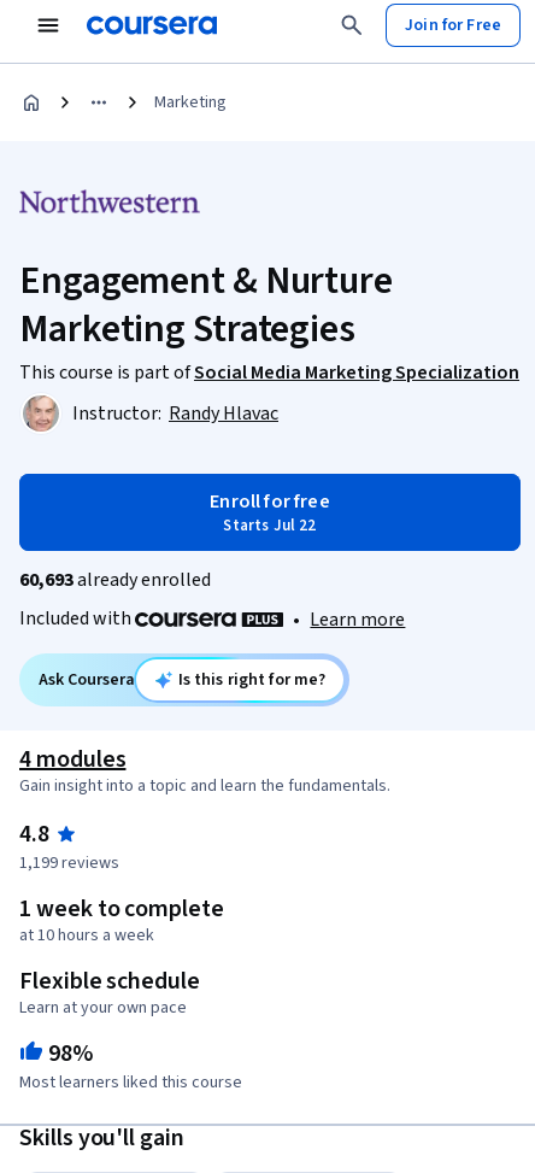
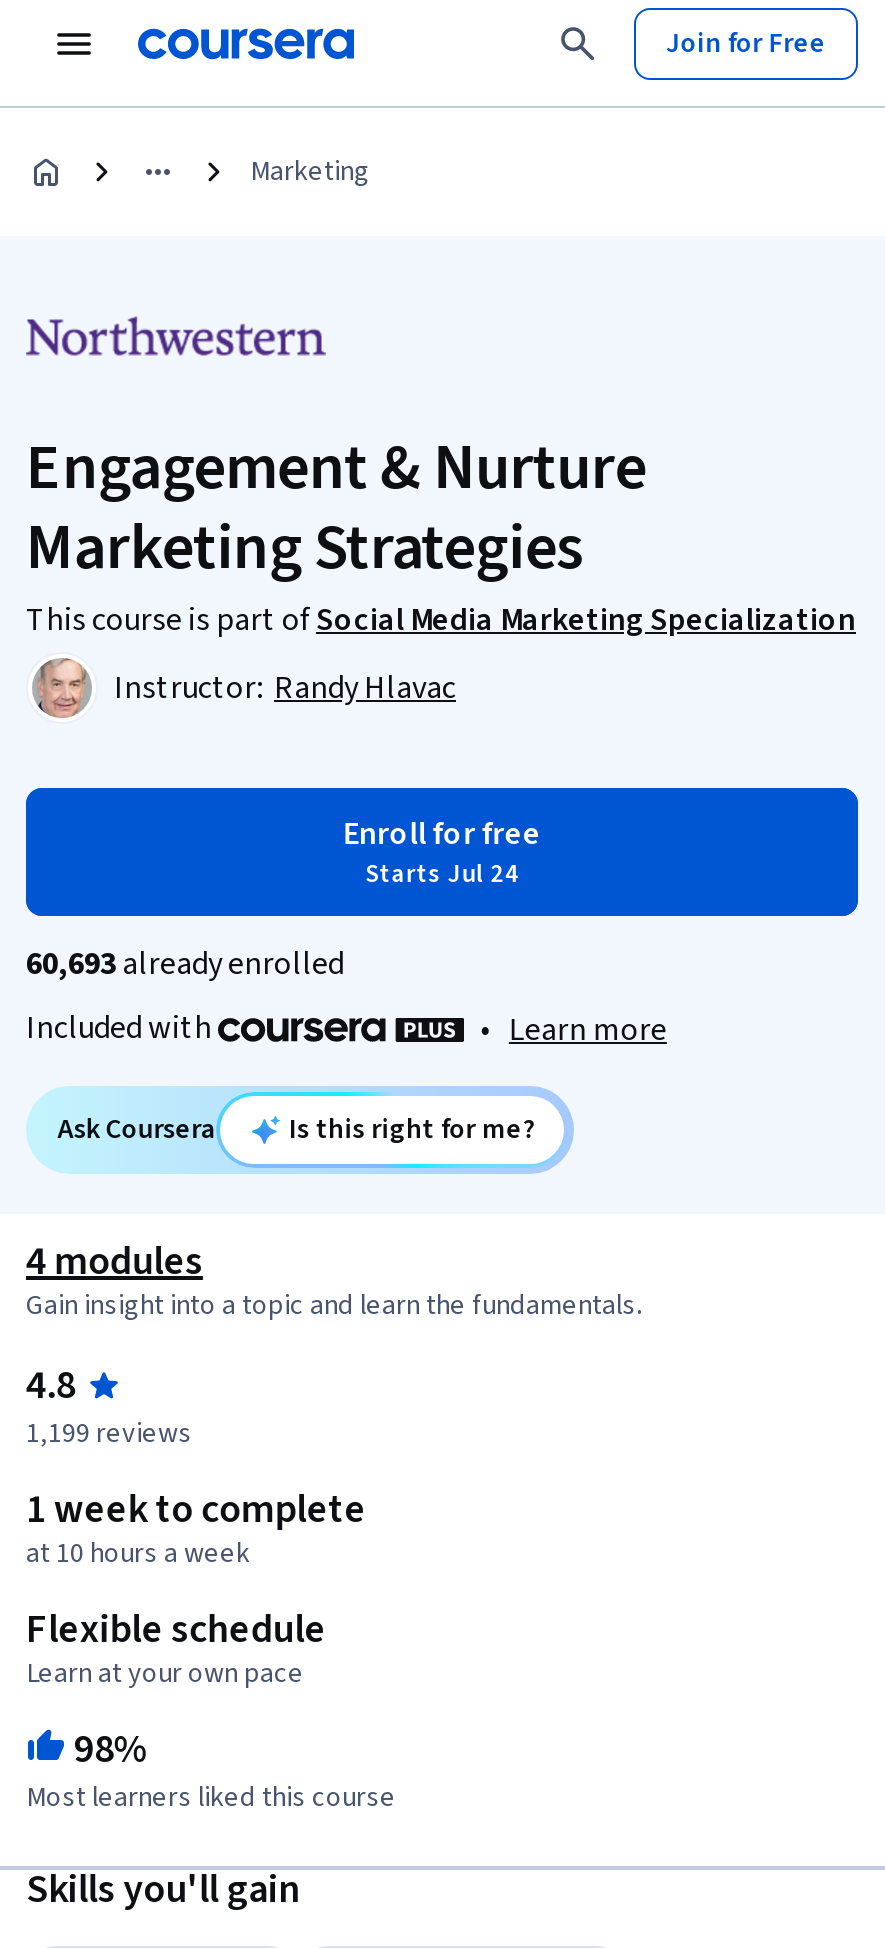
- Starts Jul 22
+ Starts Jul 24
